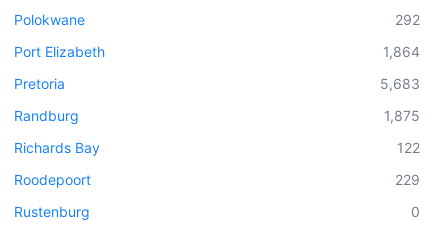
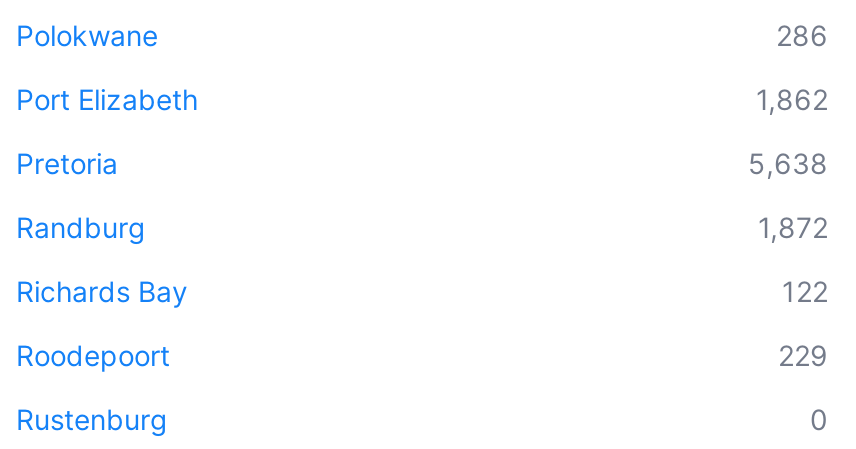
- 292
+ 286

- 1,864
+ 1,862

- 5,683
+ 5,638

- 1,875
+ 1,872
